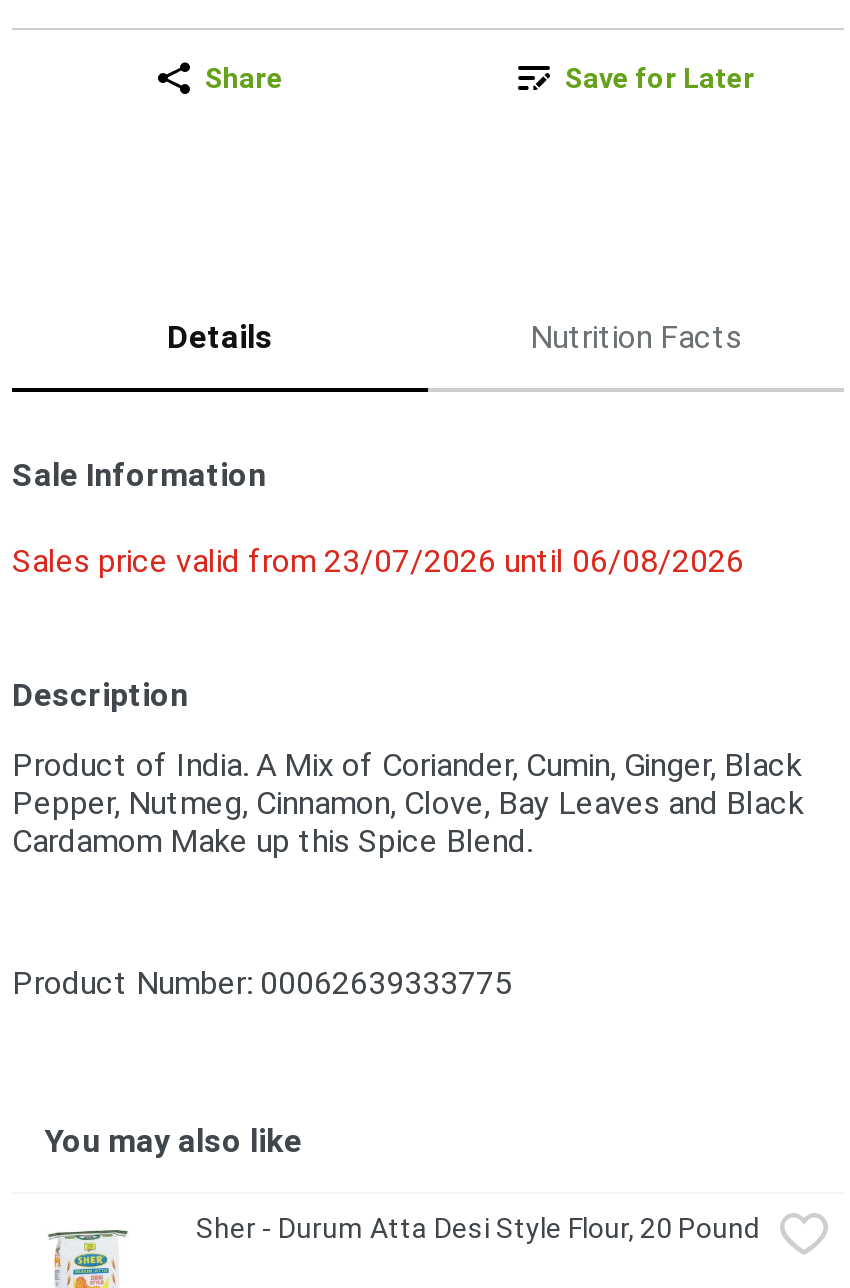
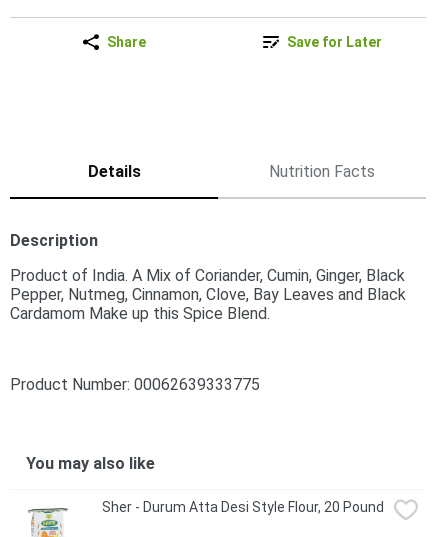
- Sale Information
- Sales price valid from 23/07/2026 until 06/08/2026
